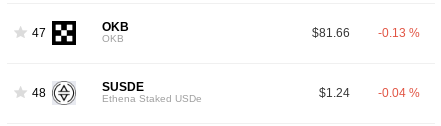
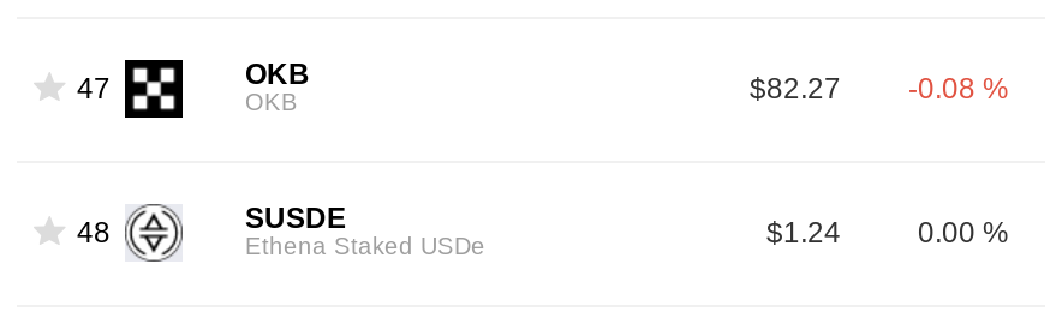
- $81.66
+ $82.27

- -0.13 %
+ -0.08 %

- -0.04 %
+ 0.00 %
